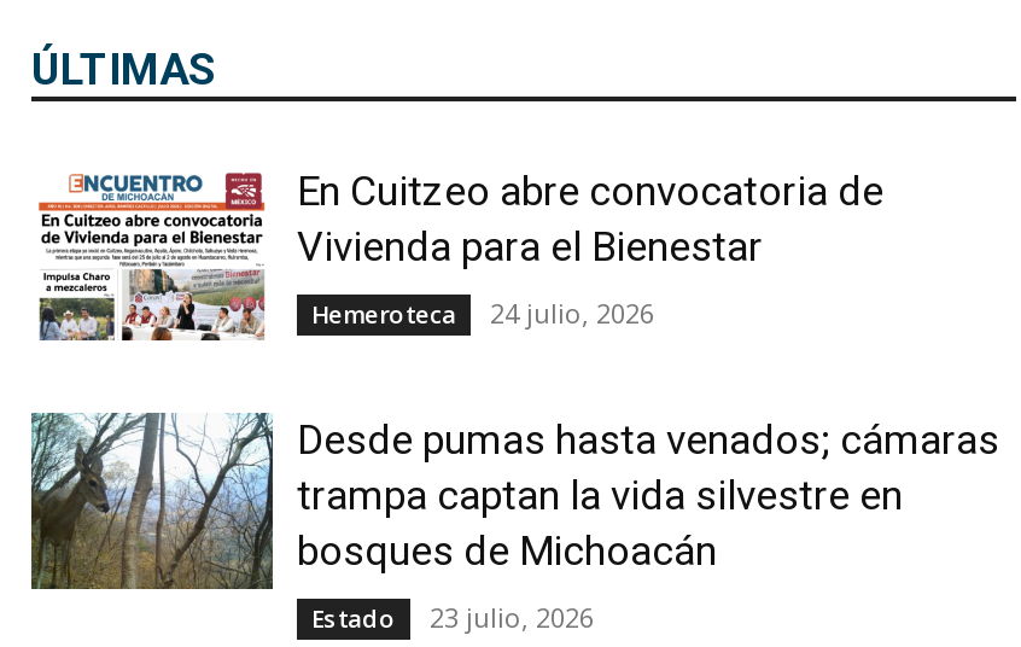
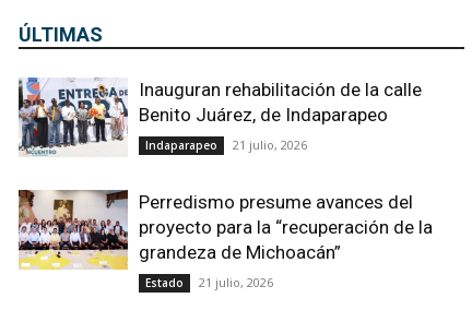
- [image]
- En Cuitzeo abre convocatoria de
- Vivienda para el Bienestar
+ [image]
+ Inauguran rehabilitación de la calle
+ Benito Juárez, de Indaparapeo

- Hemeroteca
- 24 julio, 2026
+ Indaparapeo
+ 21 julio, 2026

- [image]
- Desde pumas hasta venados; cámaras
- trampa captan la vida silvestre en
- bosques de Michoacán
+ [image]
+ Perredismo presume avances del
+ proyecto para la “recuperación de la
+ grandeza de Michoacán”

- Estado 23 julio, 2026
+ Estado 21 julio, 2026
